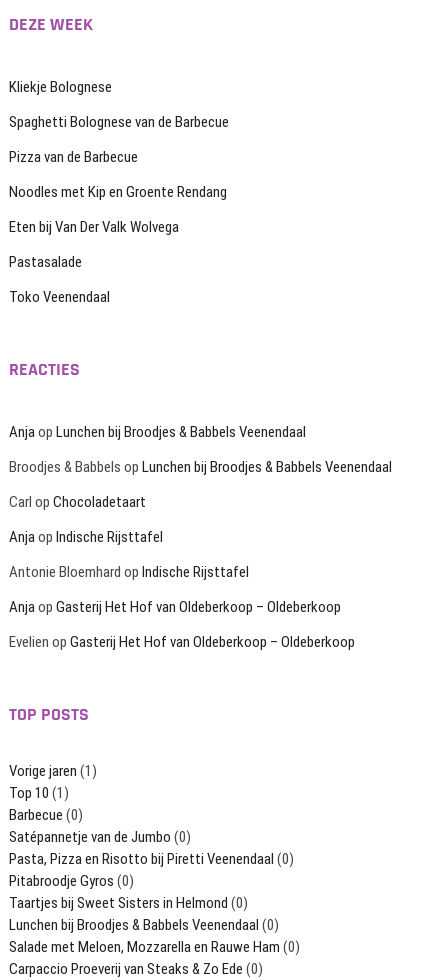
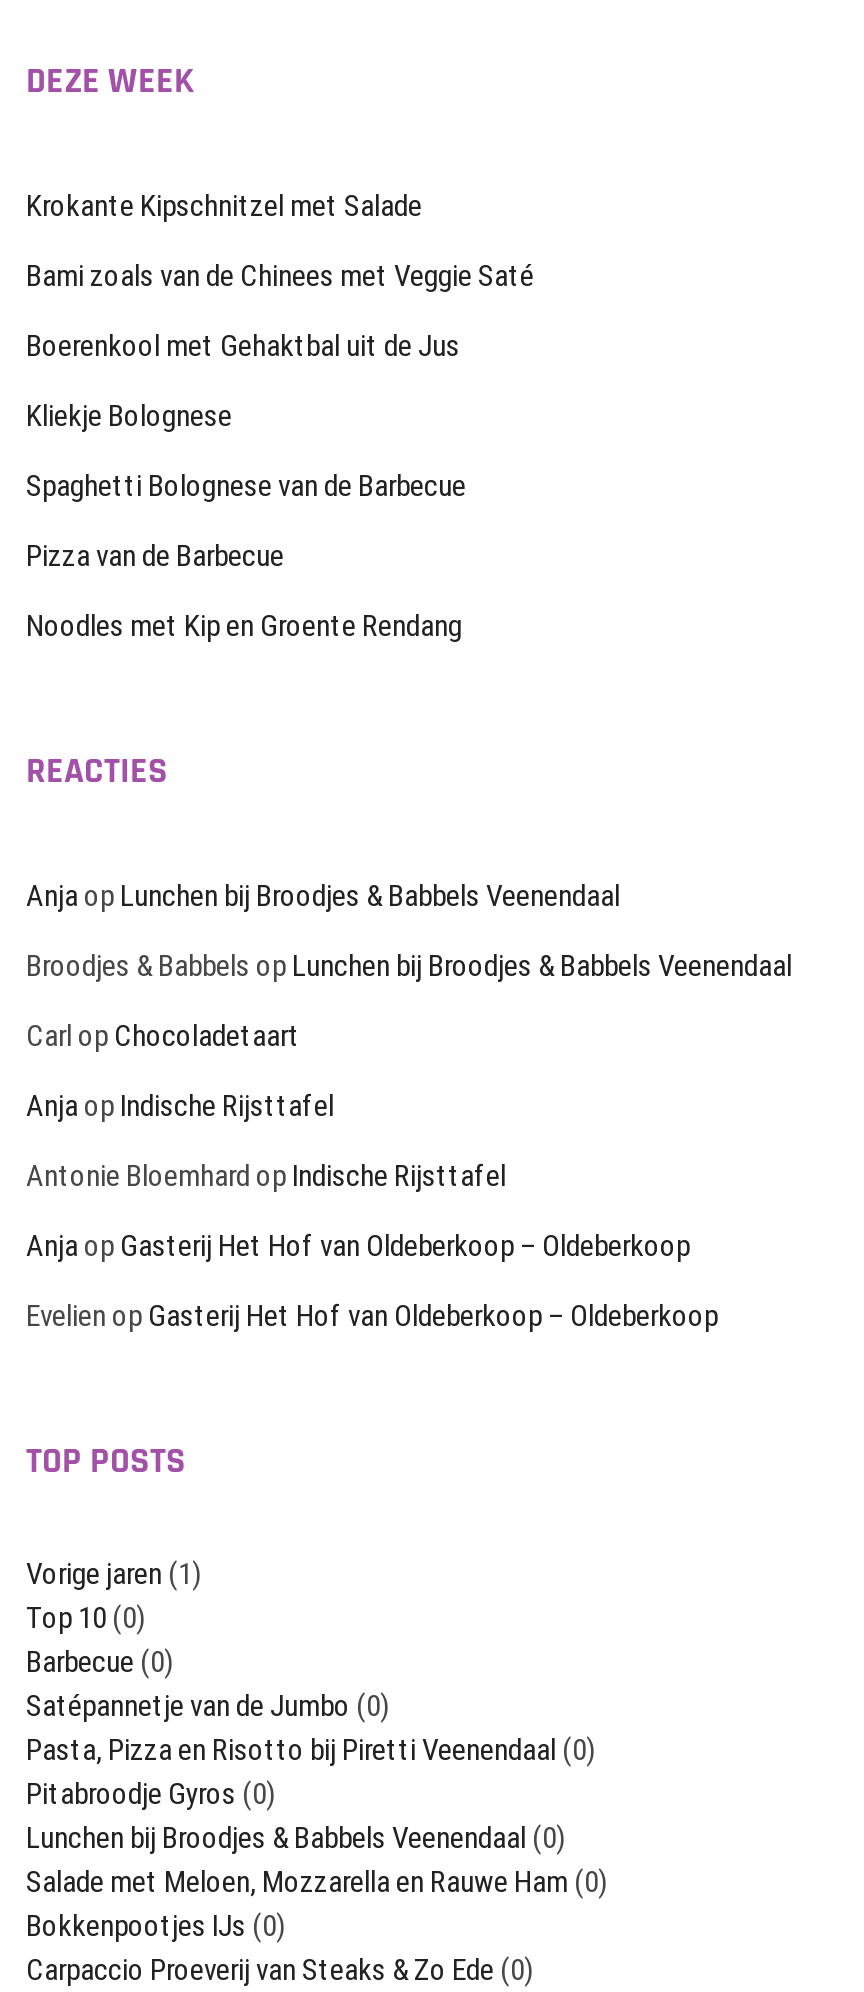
+ Krokante Kipschnitzel met Salade
+ Bami zoals van de Chinees met Veggie Saté
+ Boerenkool met Gehaktbal uit de Jus

moved down: Kliekje Bolognese | Spaghetti Bolognese van de Barbecue | Pizza van de Barbecue | Noodles met Kip en Groente Rendang

- Eten bij Van Der Valk Wolvega
- Pastasalade
- Toko Veenendaal

- Top 10 (1)
+ Top 10 (0)

- Taartjes bij Sweet Sisters in Helmond (0)

moved up: Lunchen bij Broodjes & Babbels Veenendaal (0) | Salade met Meloen, Mozzarella en Rauwe Ham (0)

+ Bokkenpootjes IJs (0)
